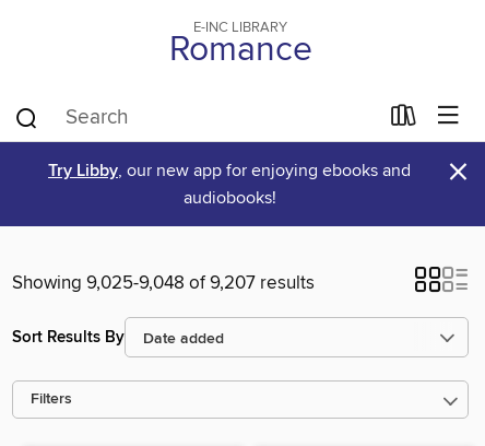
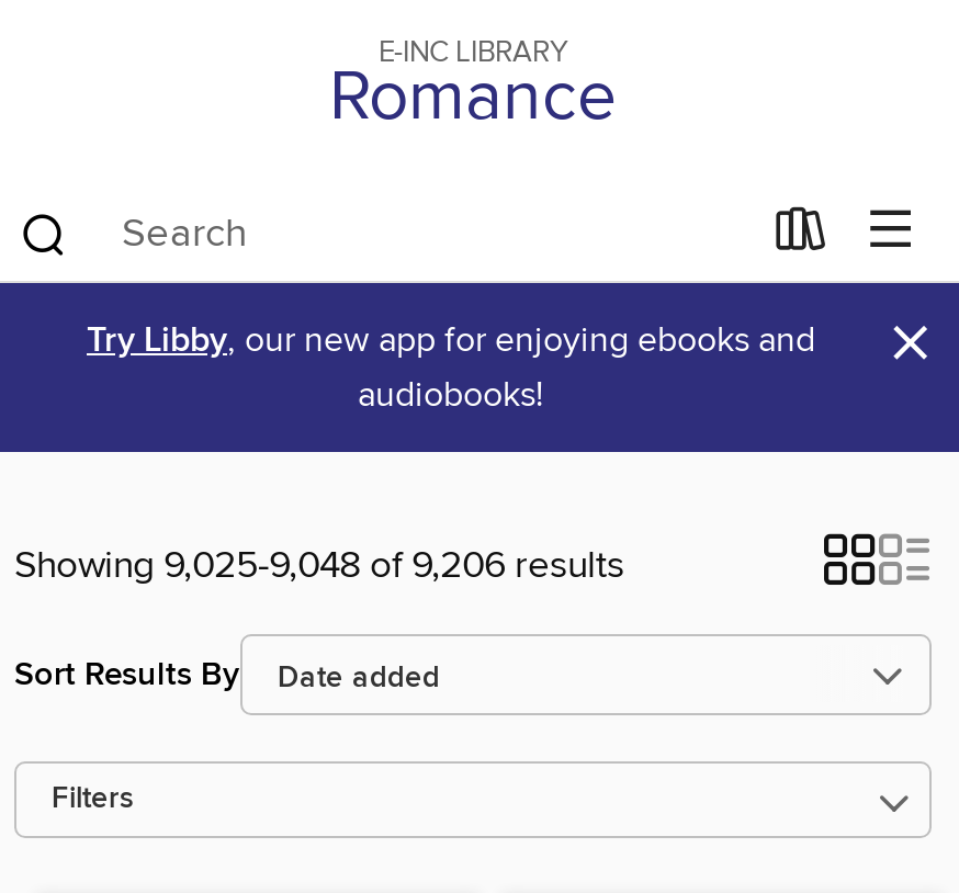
- Showing 9,025-9,048 of 9,207 results
+ Showing 9,025-9,048 of 9,206 results
